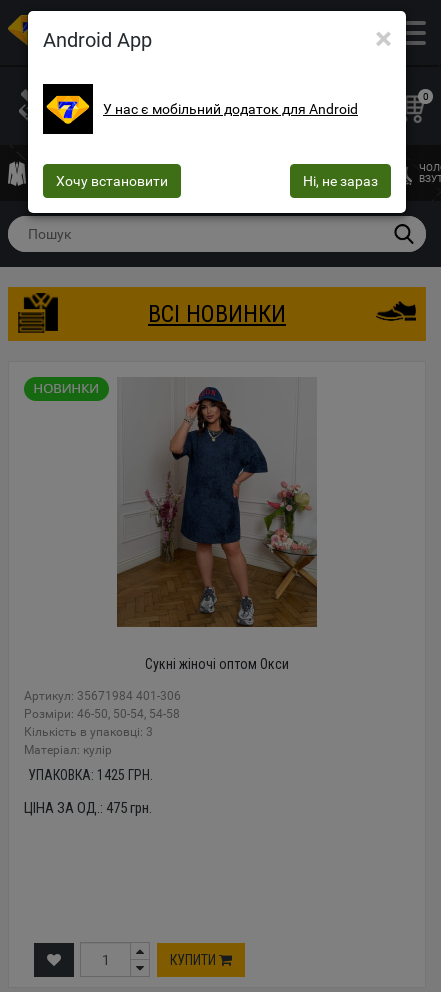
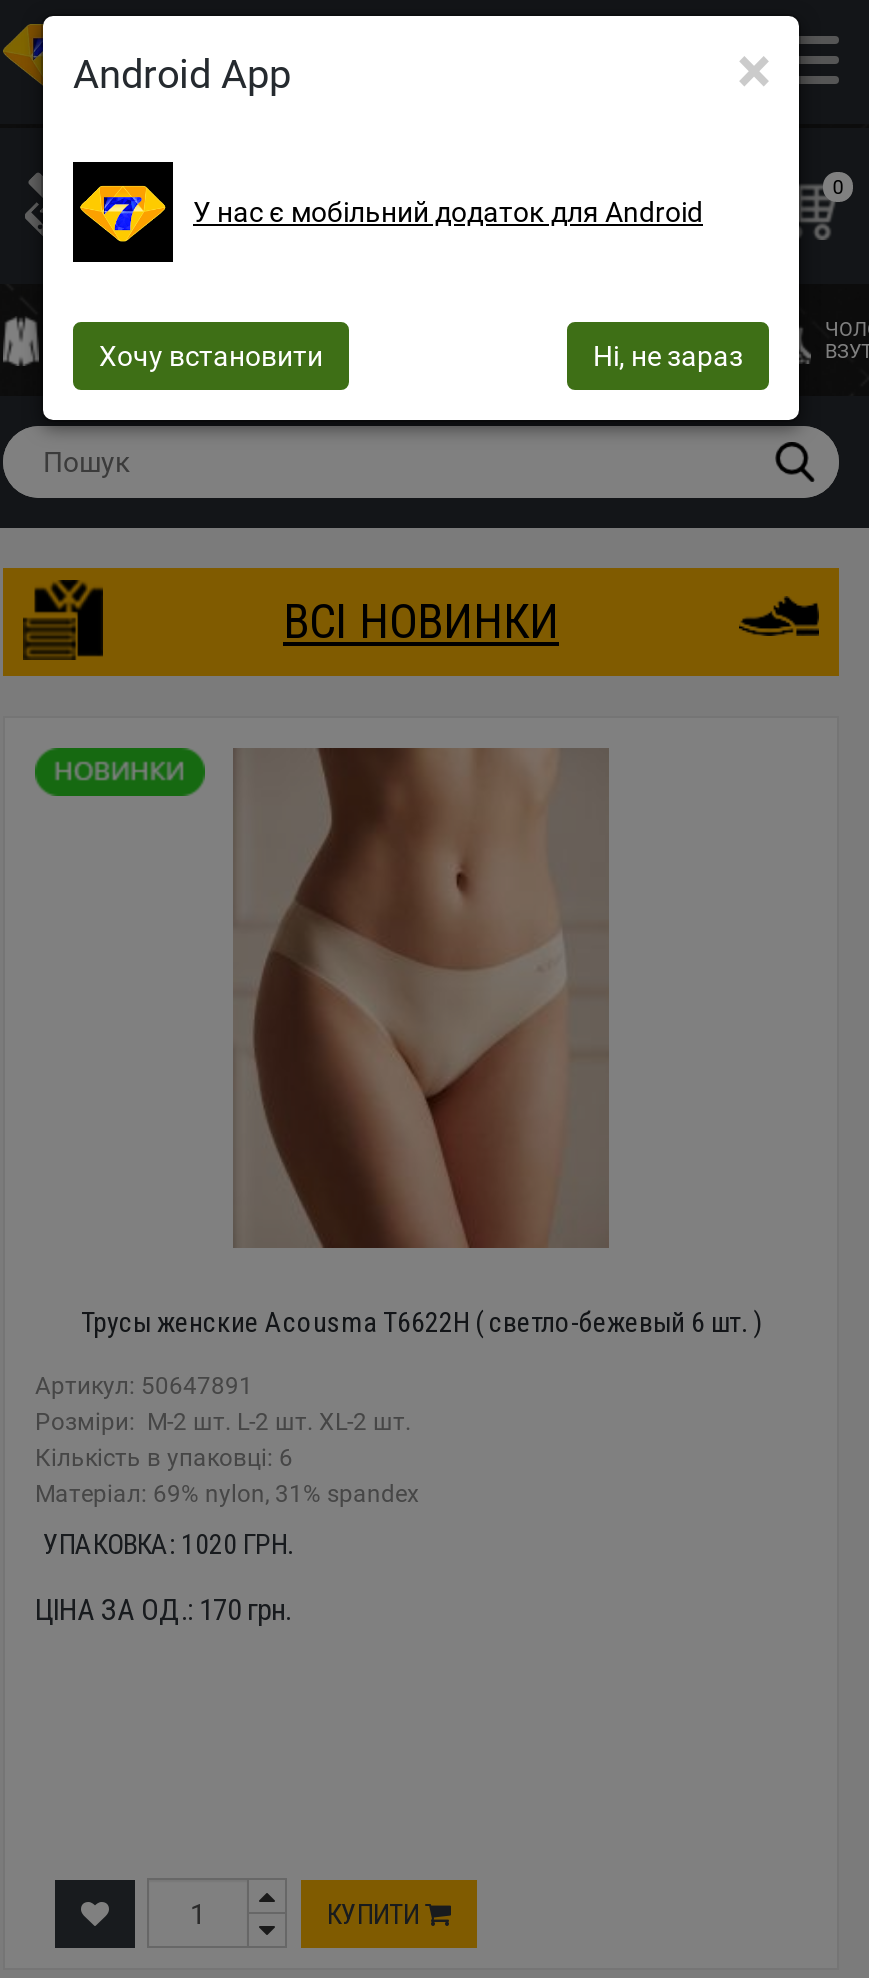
- [image]
- Сукні жіночі оптом Окси
+ [image]
+ Трусы женские Acousma T6622H ( светло-бежевый 6 шт. )

- Артикул: 35671984 401-306
- Розміри: 46-50, 50-54, 54-58
- Кількість в упаковці: 3
- Mатеріал: кулір
+ Артикул: 50647891
+ Розміри: M-2 шт. L-2 шт. XL-2 шт.
+ Кількість в упаковці: 6
+ Mатеріал: 69% nylon, 31% spandex

- УПАКОВКА: 1425 ГРН.
+ УПАКОВКА: 1020 ГРН.

- ЦІНА ЗА ОД.: 475 грн.
+ ЦІНА ЗА ОД.: 170 грн.
